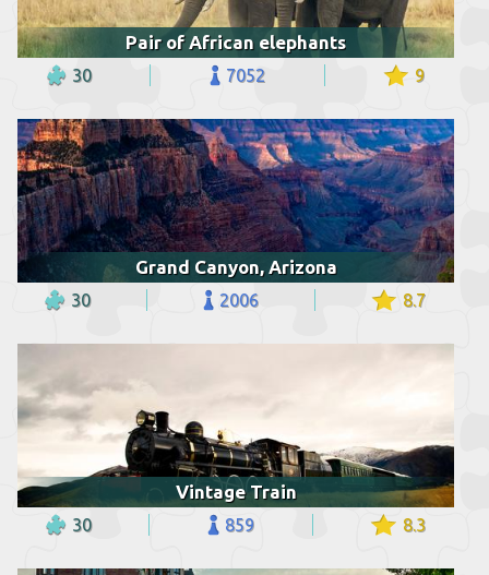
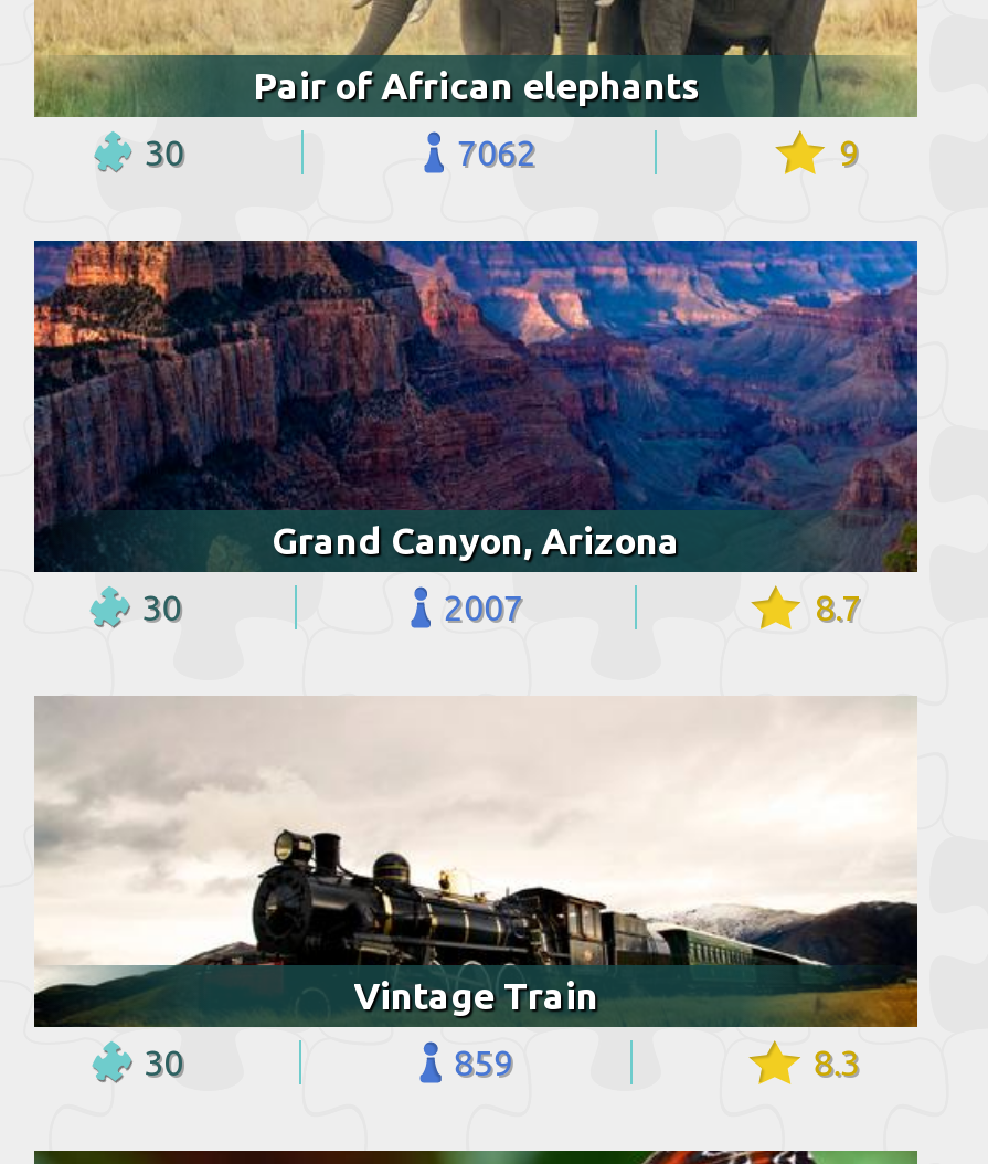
- 7052
+ 7062

- 2006
+ 2007
